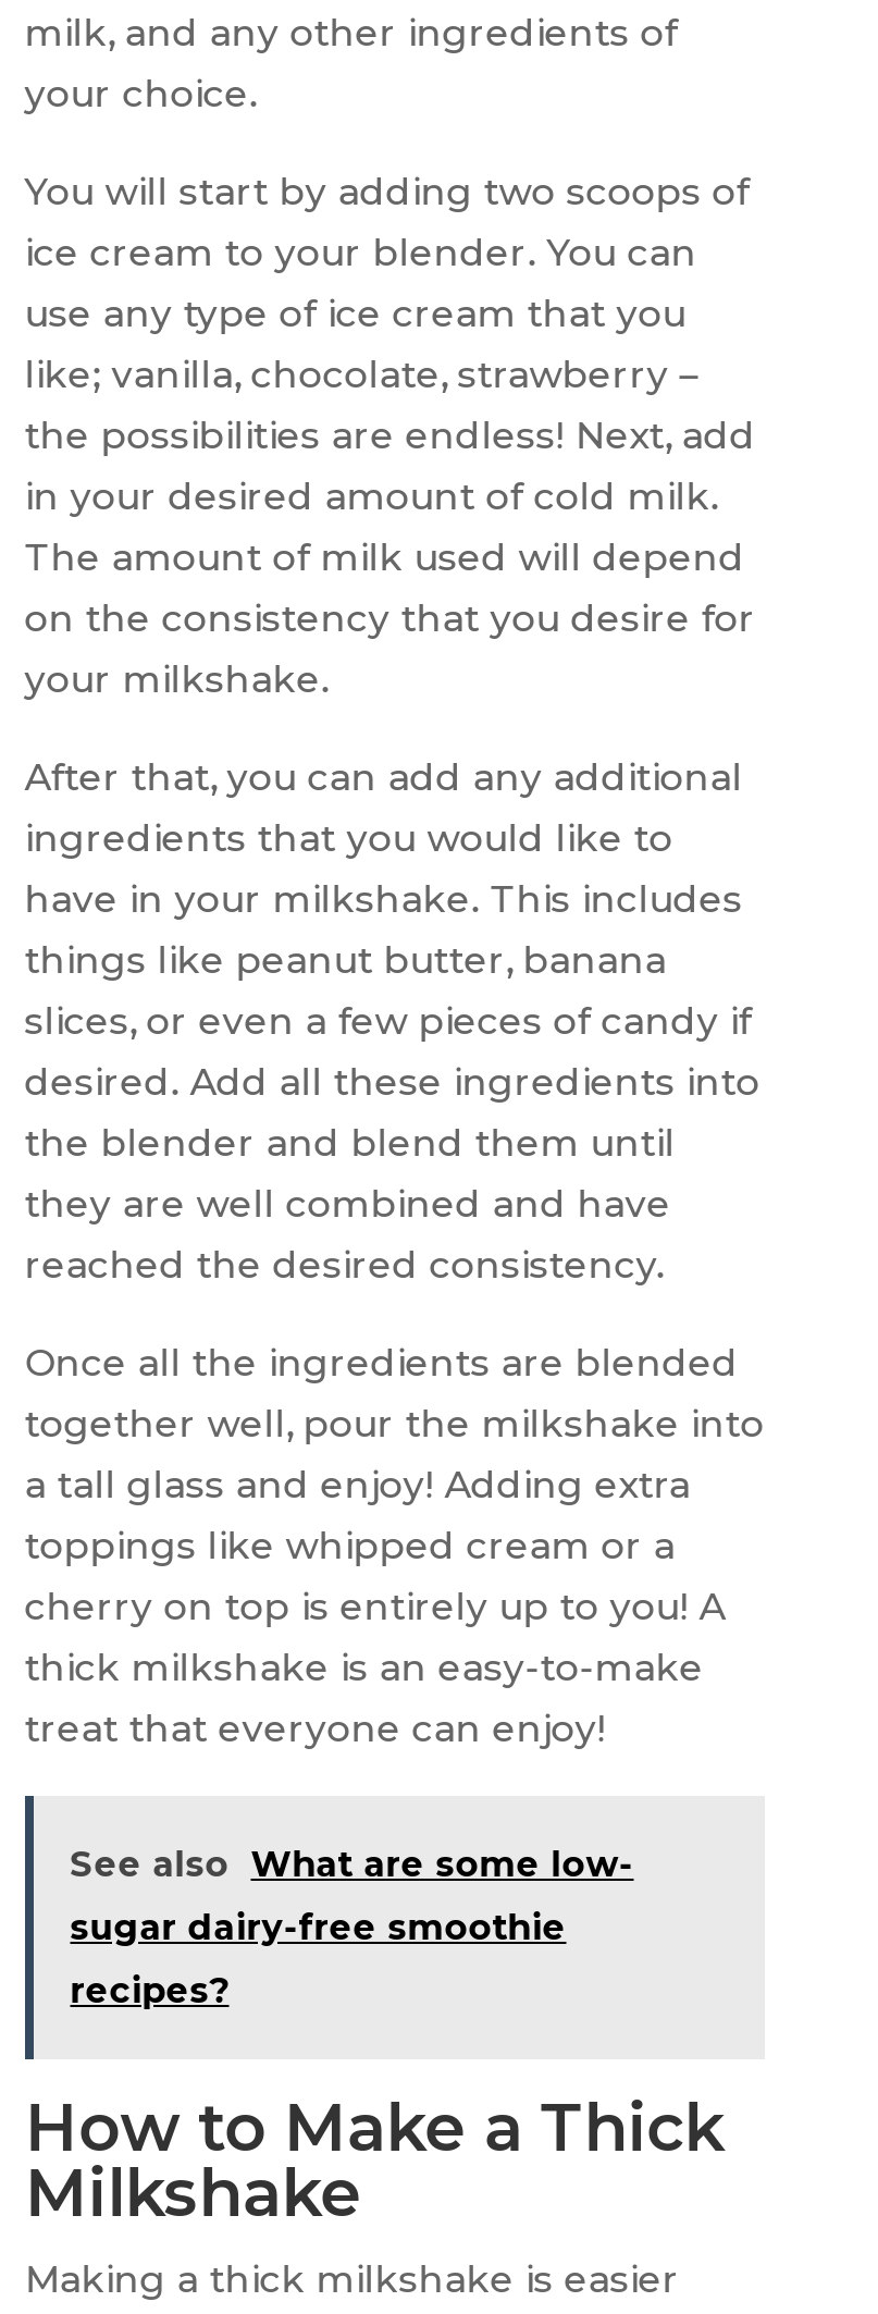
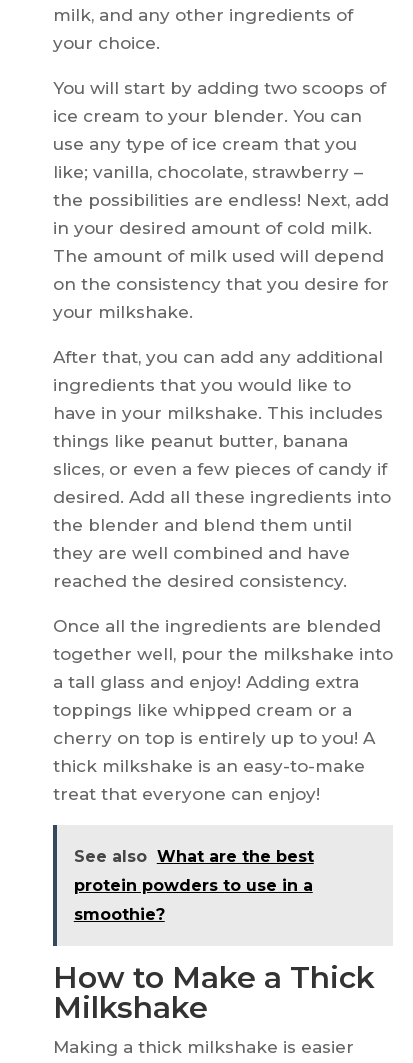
- See also What are some low-
+ See also What are the best

- sugar dairy-free smoothie
+ protein powders to use in a

- recipes?
+ smoothie?
